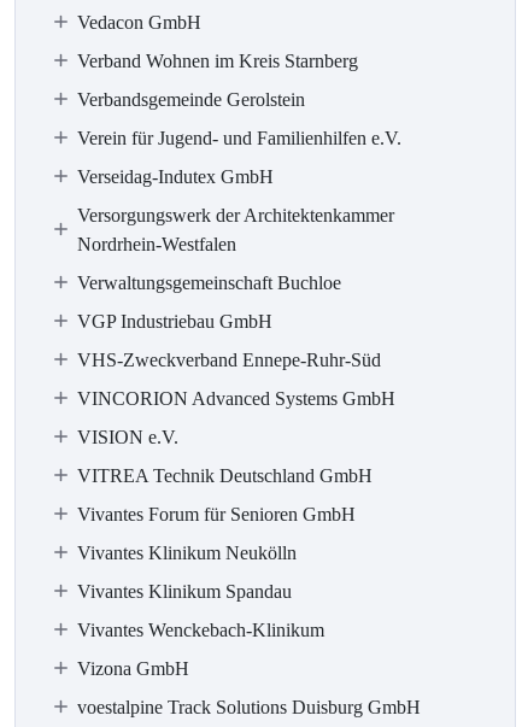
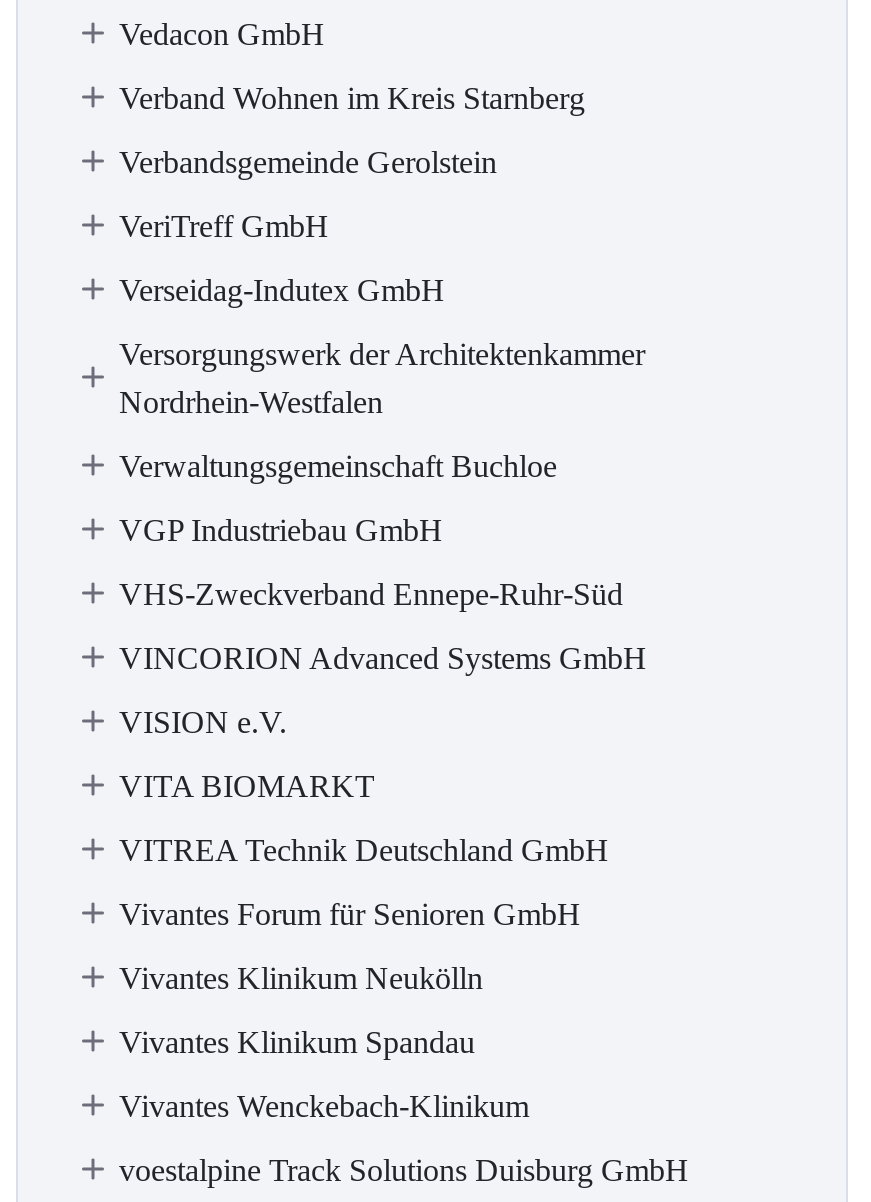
- Verein für Jugend- und Familienhilfen e.V.
+ VeriTreff GmbH

+ VITA BIOMARKT

moved down: VITREA Technik Deutschland GmbH | Vivantes Forum für Senioren GmbH | Vivantes Klinikum Neukölln | Vivantes Klinikum Spandau | Vivantes Wenckebach-Klinikum

- Vizona GmbH
